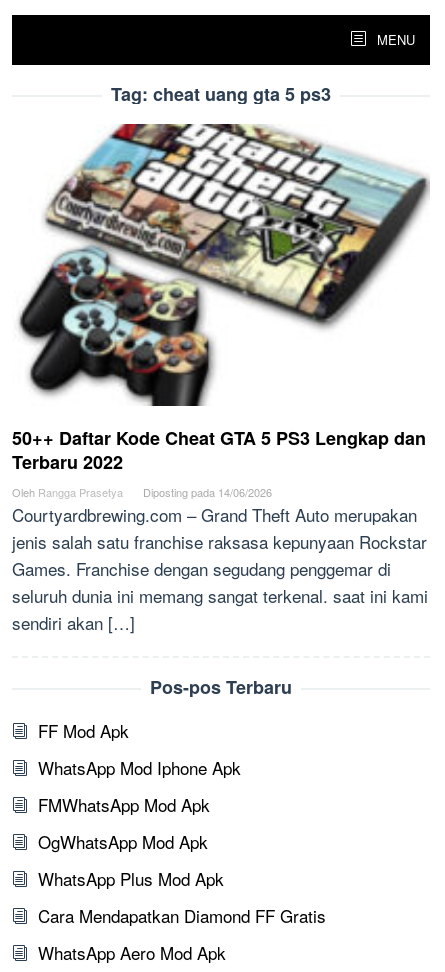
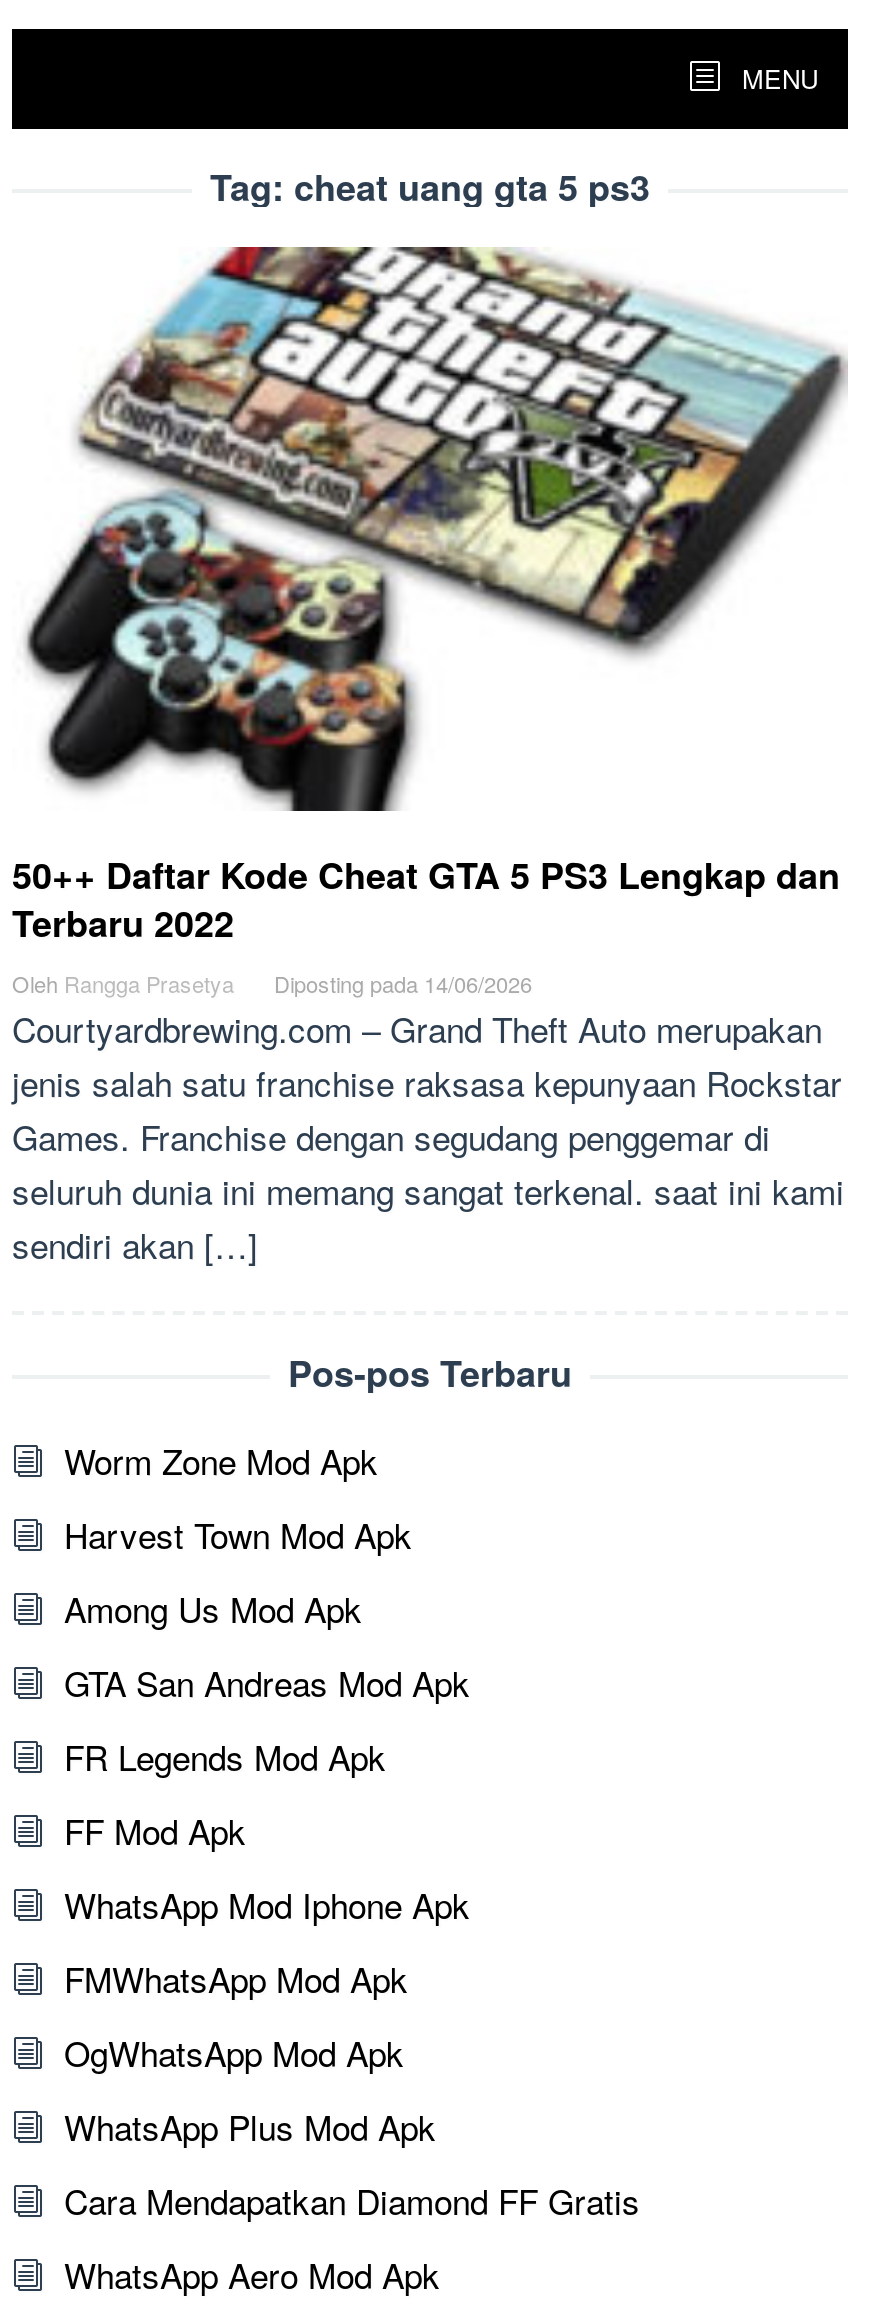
+ Worm Zone Mod Apk
+ Harvest Town Mod Apk
+ Among Us Mod Apk
+ GTA San Andreas Mod Apk
+ FR Legends Mod Apk
